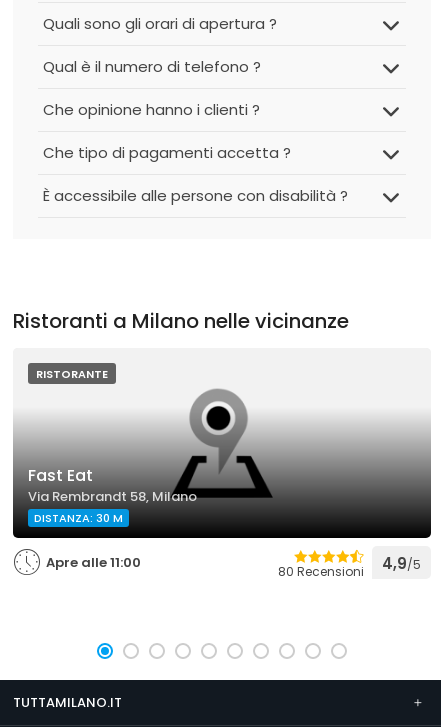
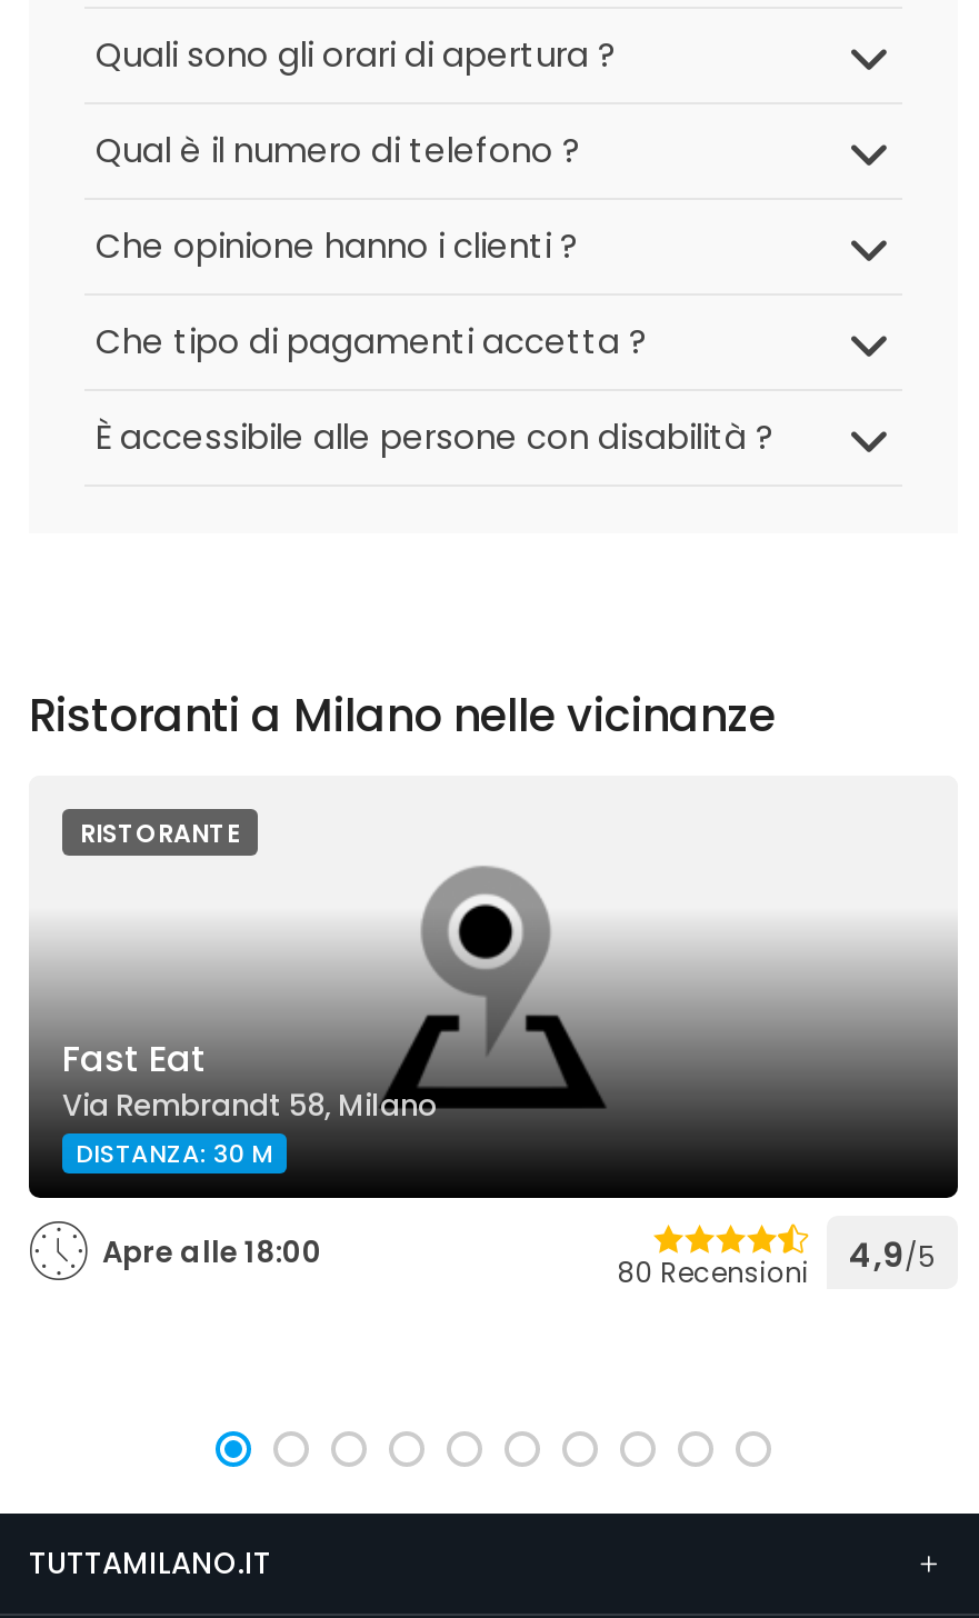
- Apre alle 11:00
+ Apre alle 18:00
